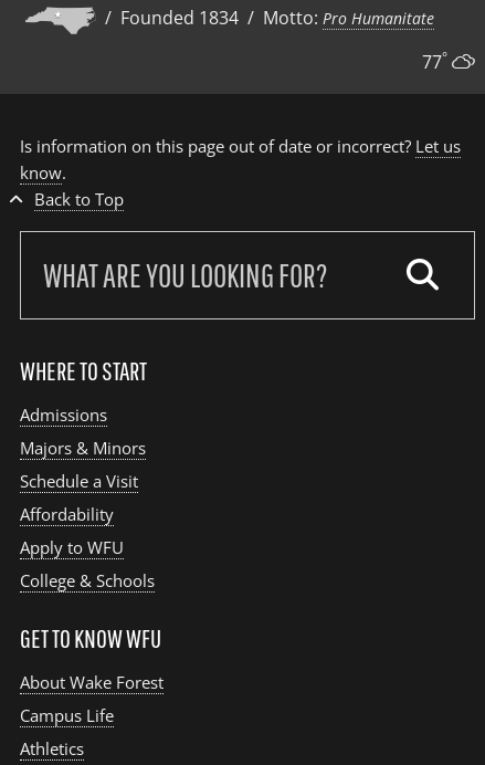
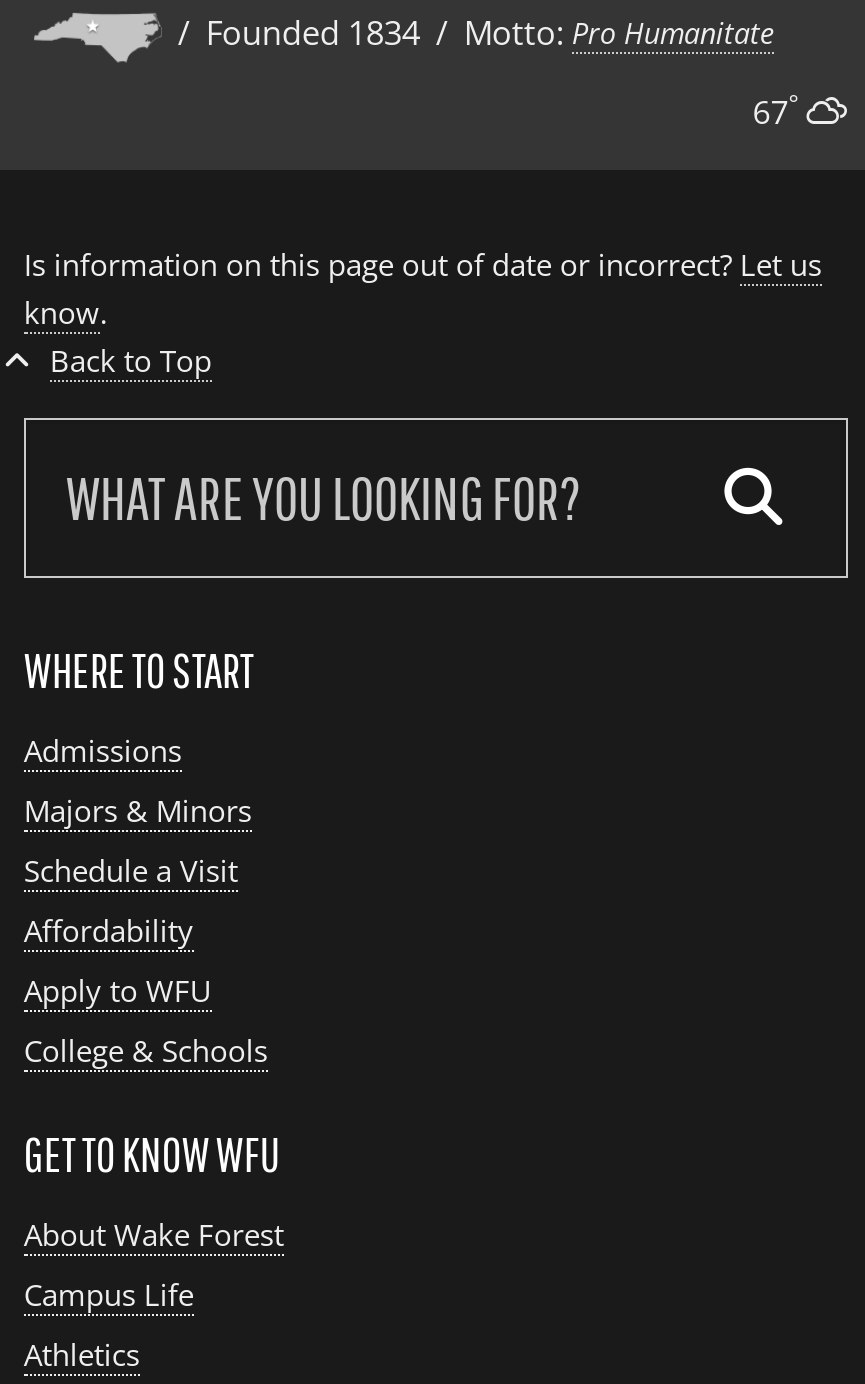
- 77°
+ 67°
